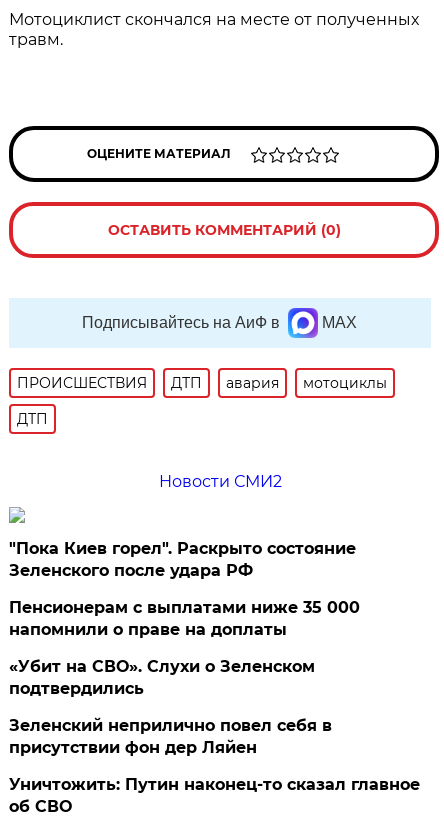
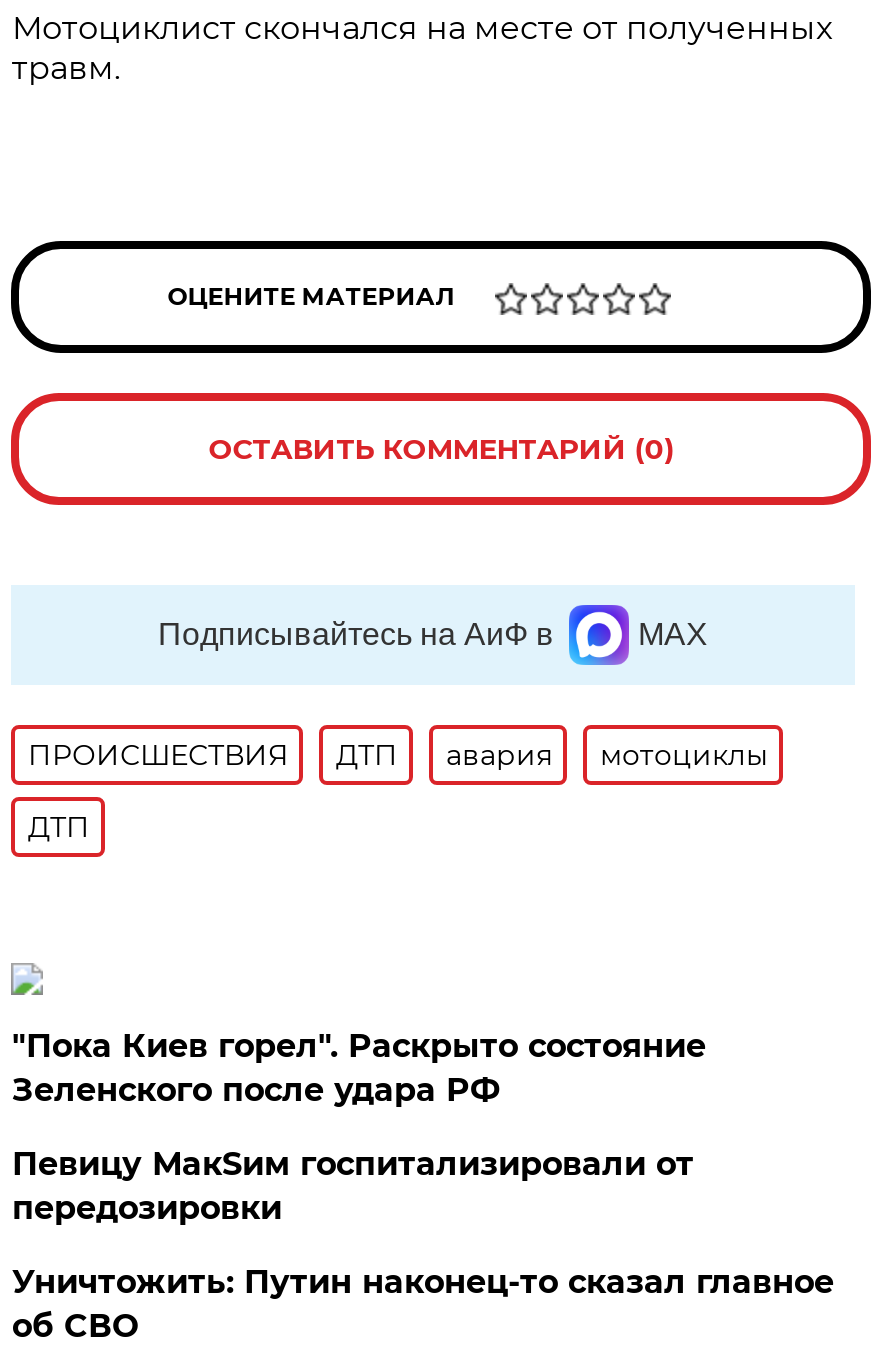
- Новости СМИ2

- Пенсионерам с выплатами ниже 35 000
- напомнили о праве на доплаты
- «Убит на СВО». Слухи о Зеленском
- подтвердились
- Зеленский неприлично повел cебя в
- присутствии фон дер Ляйен
+ Певицу МакSим госпитализировали от
+ передозировки
